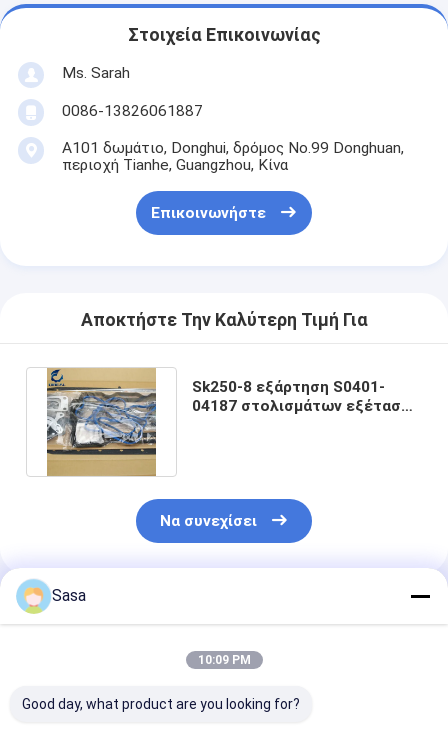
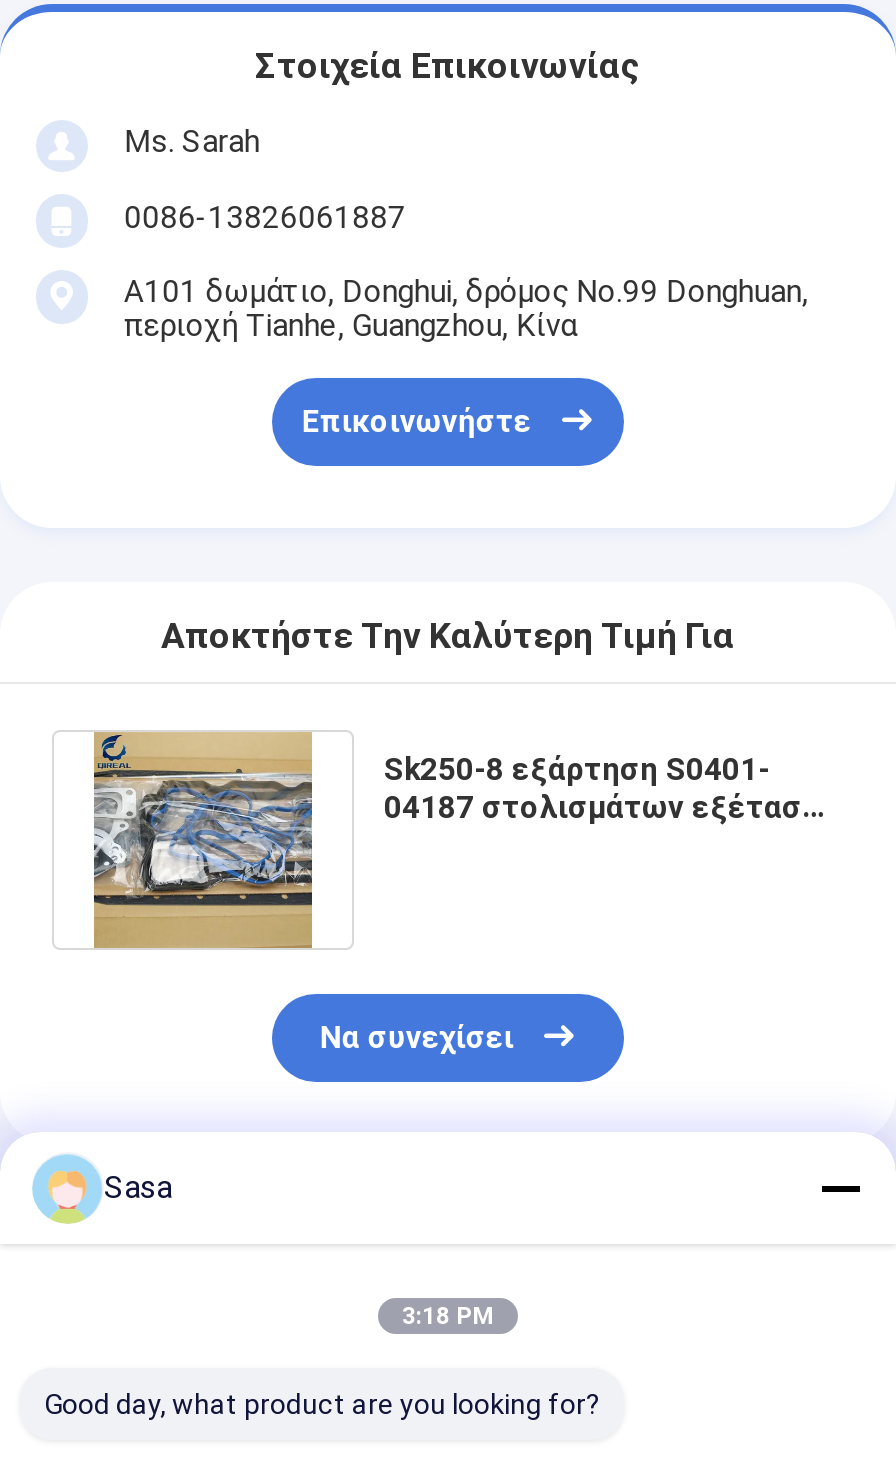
- 10:09 PM
+ 3:18 PM
